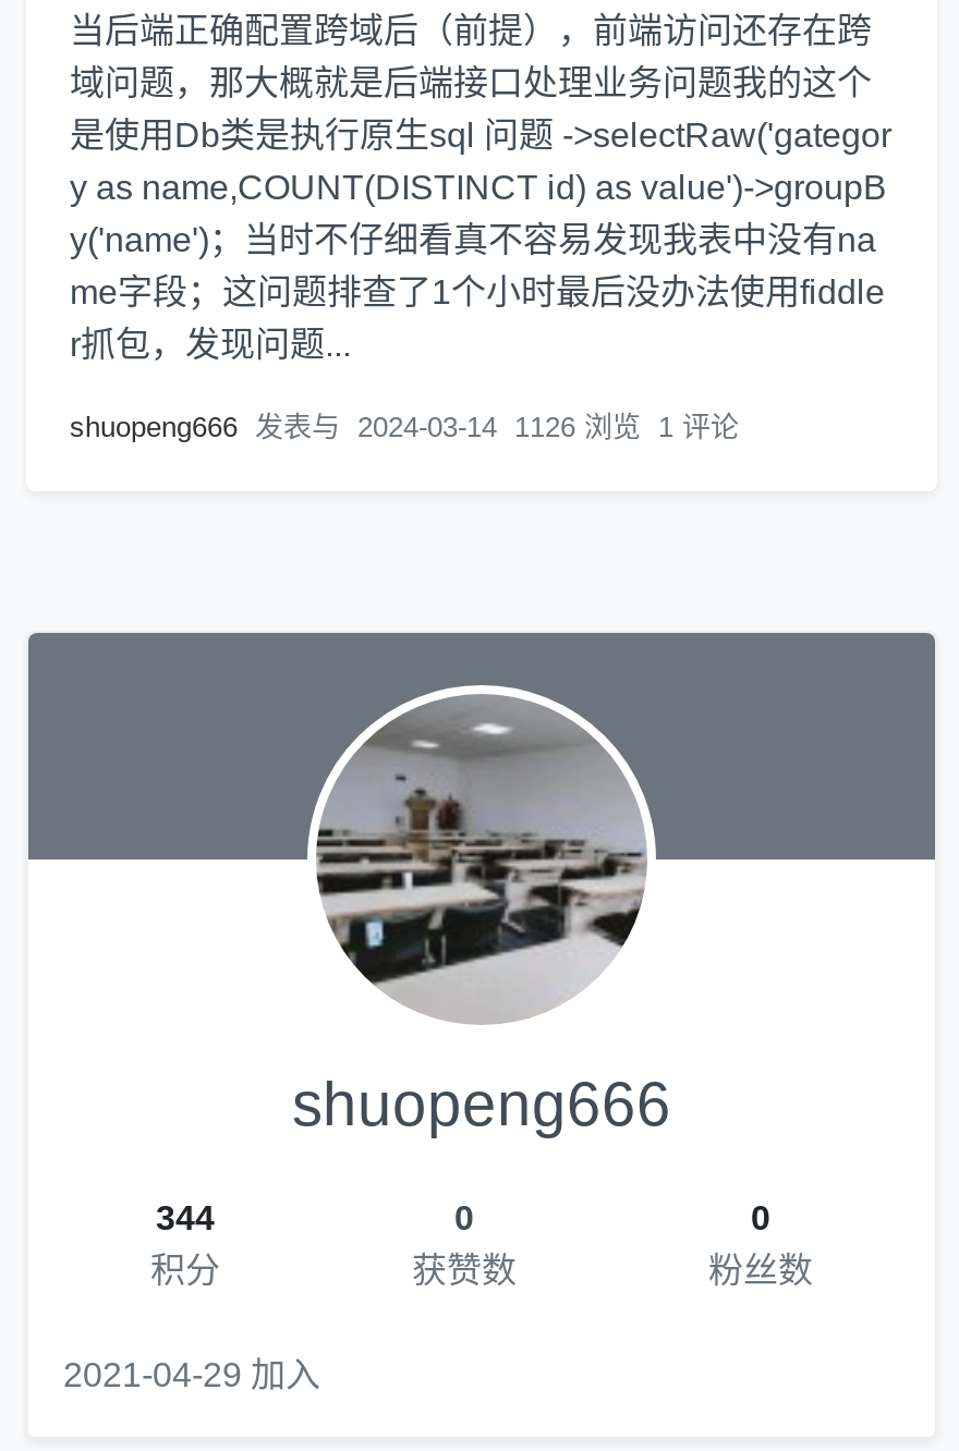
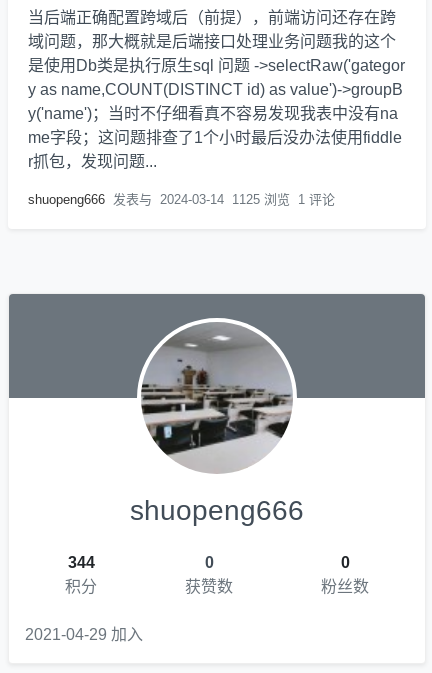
- shuopeng666 发表与 2024-03-14 1126 浏览 1 评论
+ shuopeng666 发表与 2024-03-14 1125 浏览 1 评论
